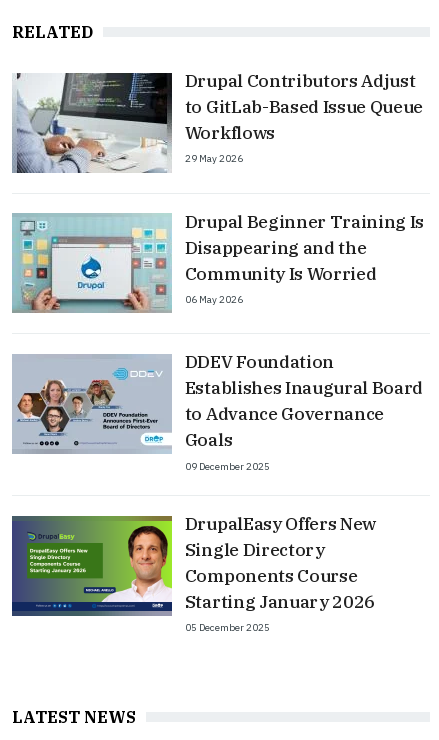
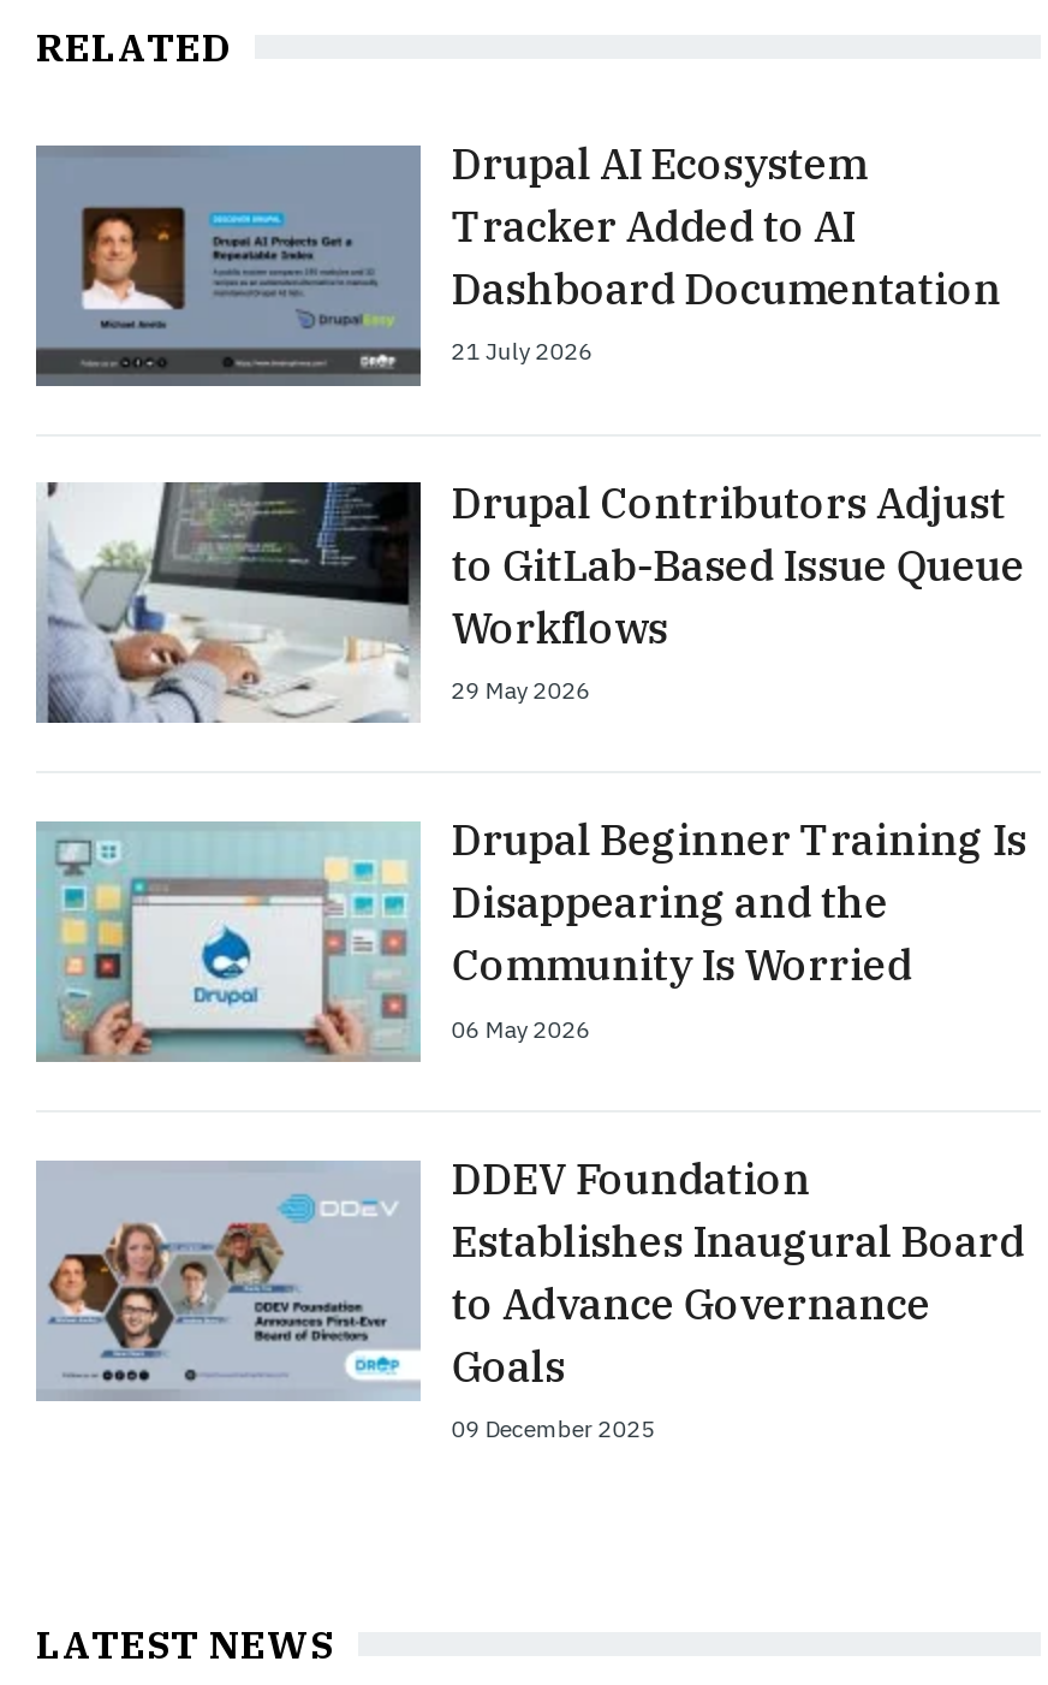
+ [image]
+ Drupal AI Ecosystem
+ Tracker Added to AI
+ Dashboard Documentation
+ 21 July 2026

moved down: [image] | Drupal Contributors Adjust | to GitLab-Based Issue Queue | ... | Goals | 09 December 2025

- [image]
- DrupalEasy Offers New
- Single Directory
- Components Course
- Starting January 2026
- 05 December 2025
